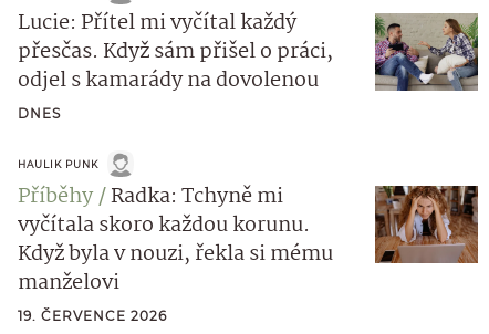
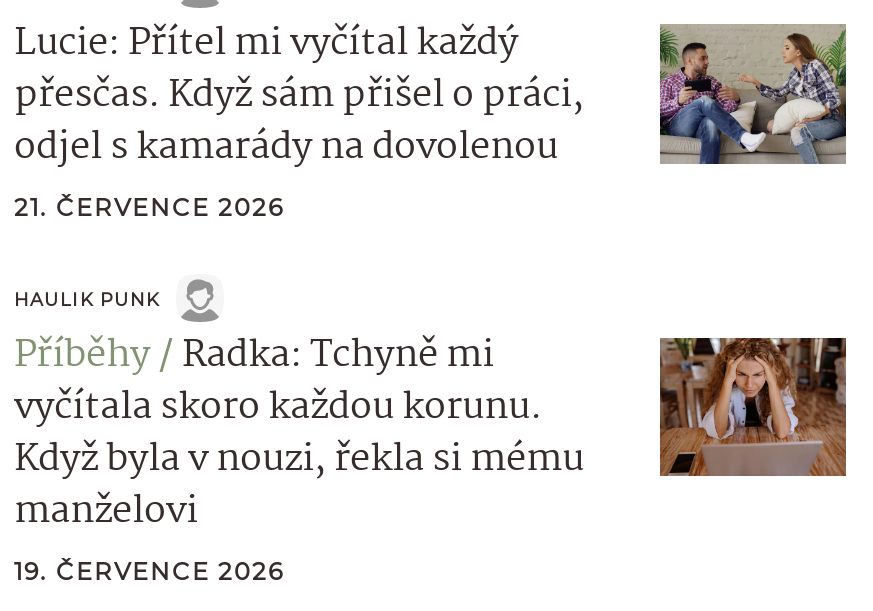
- DNES
+ 21. ČERVENCE 2026
